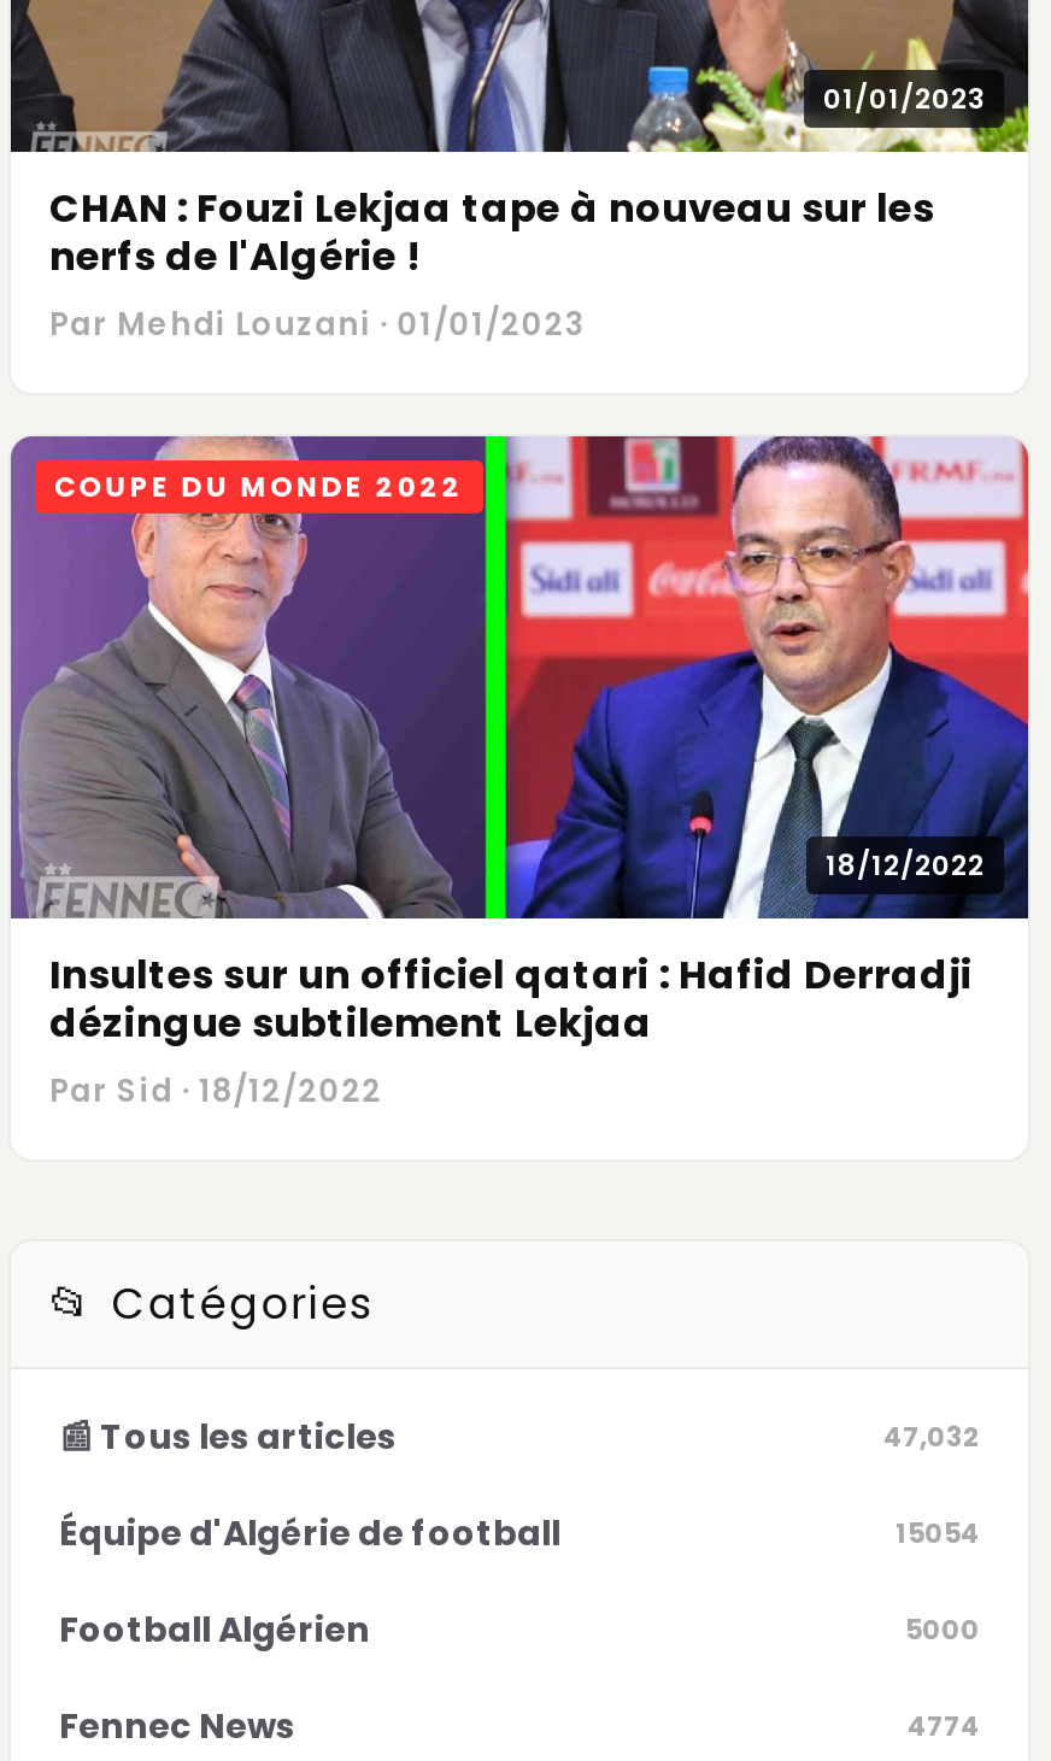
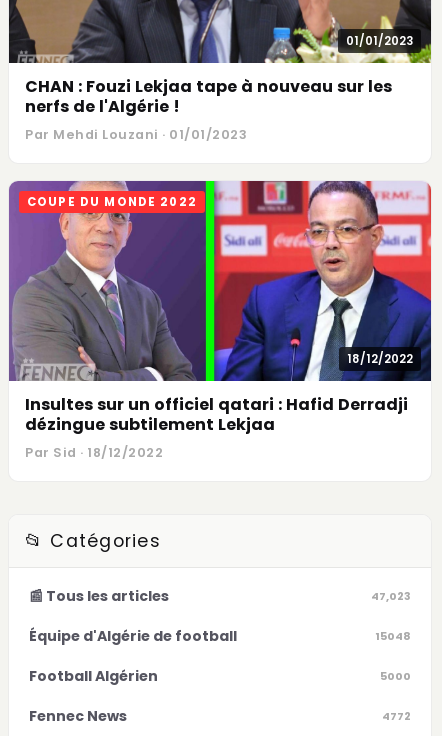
- 47,032
+ 47,023

- 15054
+ 15048

- 4774
+ 4772
